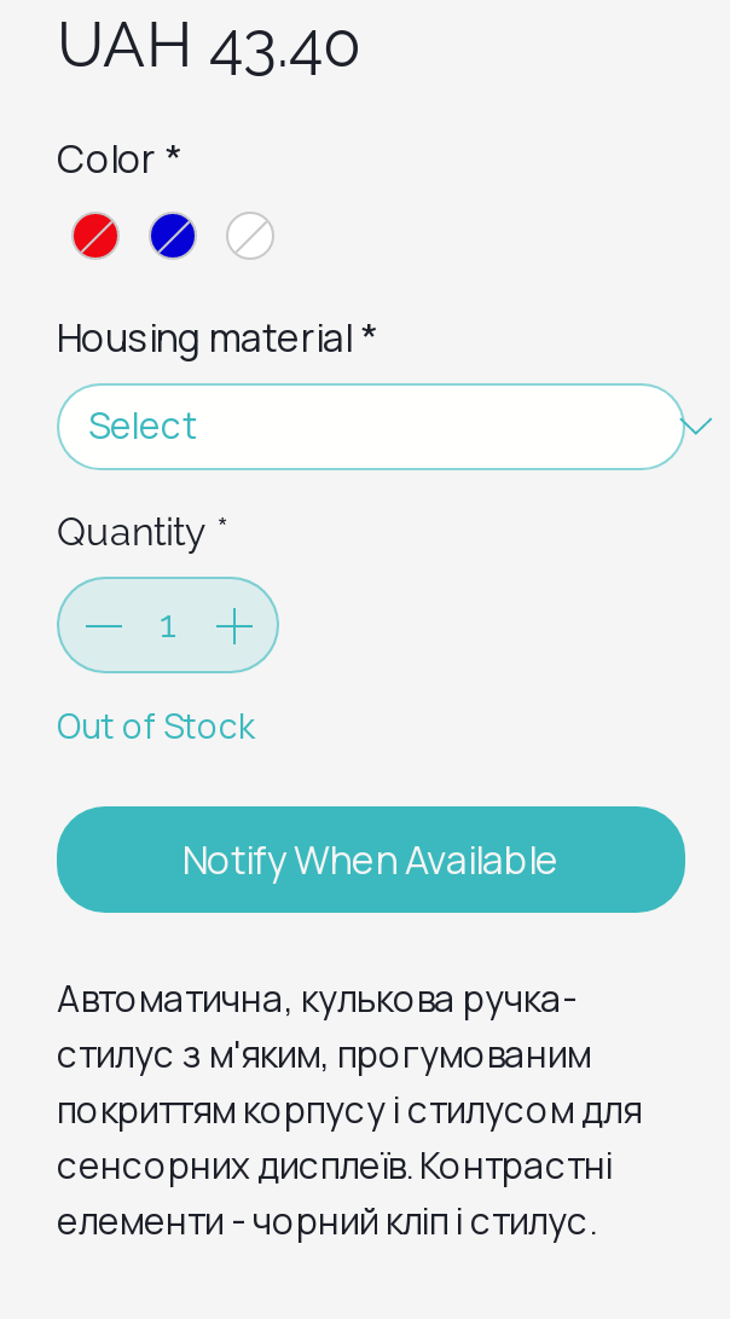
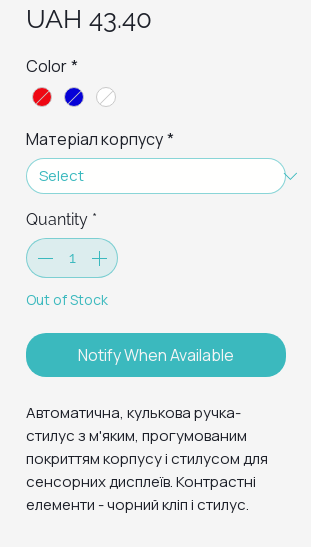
- Housing material *
+ Матеріал корпусу *
